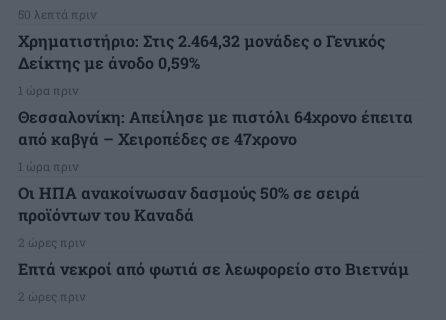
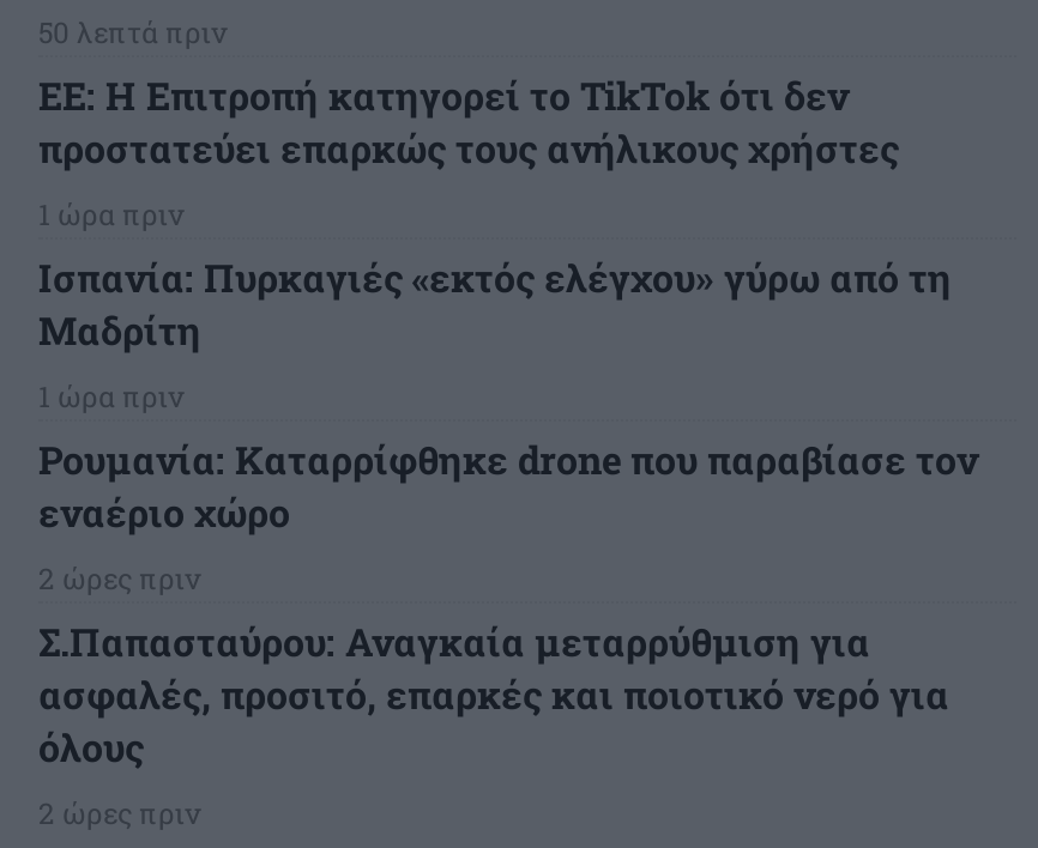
- Χρηματιστήριο: Στις 2.464,32 μονάδες ο Γενικός
- Δείκτης με άνοδο 0,59%
+ ΕΕ: Η Επιτροπή κατηγορεί το TikTok ότι δεν
+ προστατεύει επαρκώς τους ανήλικους χρήστες

- Θεσσαλονίκη: Απείλησε με πιστόλι 64χρονο έπειτα
- από καβγά – Χειροπέδες σε 47χρονο
+ Ισπανία: Πυρκαγιές «εκτός ελέγχου» γύρω από τη
+ Μαδρίτη

- Οι ΗΠΑ ανακοίνωσαν δασμούς 50% σε σειρά
- προϊόντων του Καναδά
+ Ρουμανία: Καταρρίφθηκε drone που παραβίασε τον
+ εναέριο χώρο

- Επτά νεκροί από φωτιά σε λεωφορείο στο Βιετνάμ
+ Σ.Παπασταύρου: Αναγκαία μεταρρύθμιση για
+ ασφαλές, προσιτό, επαρκές και ποιοτικό νερό για
+ όλους
